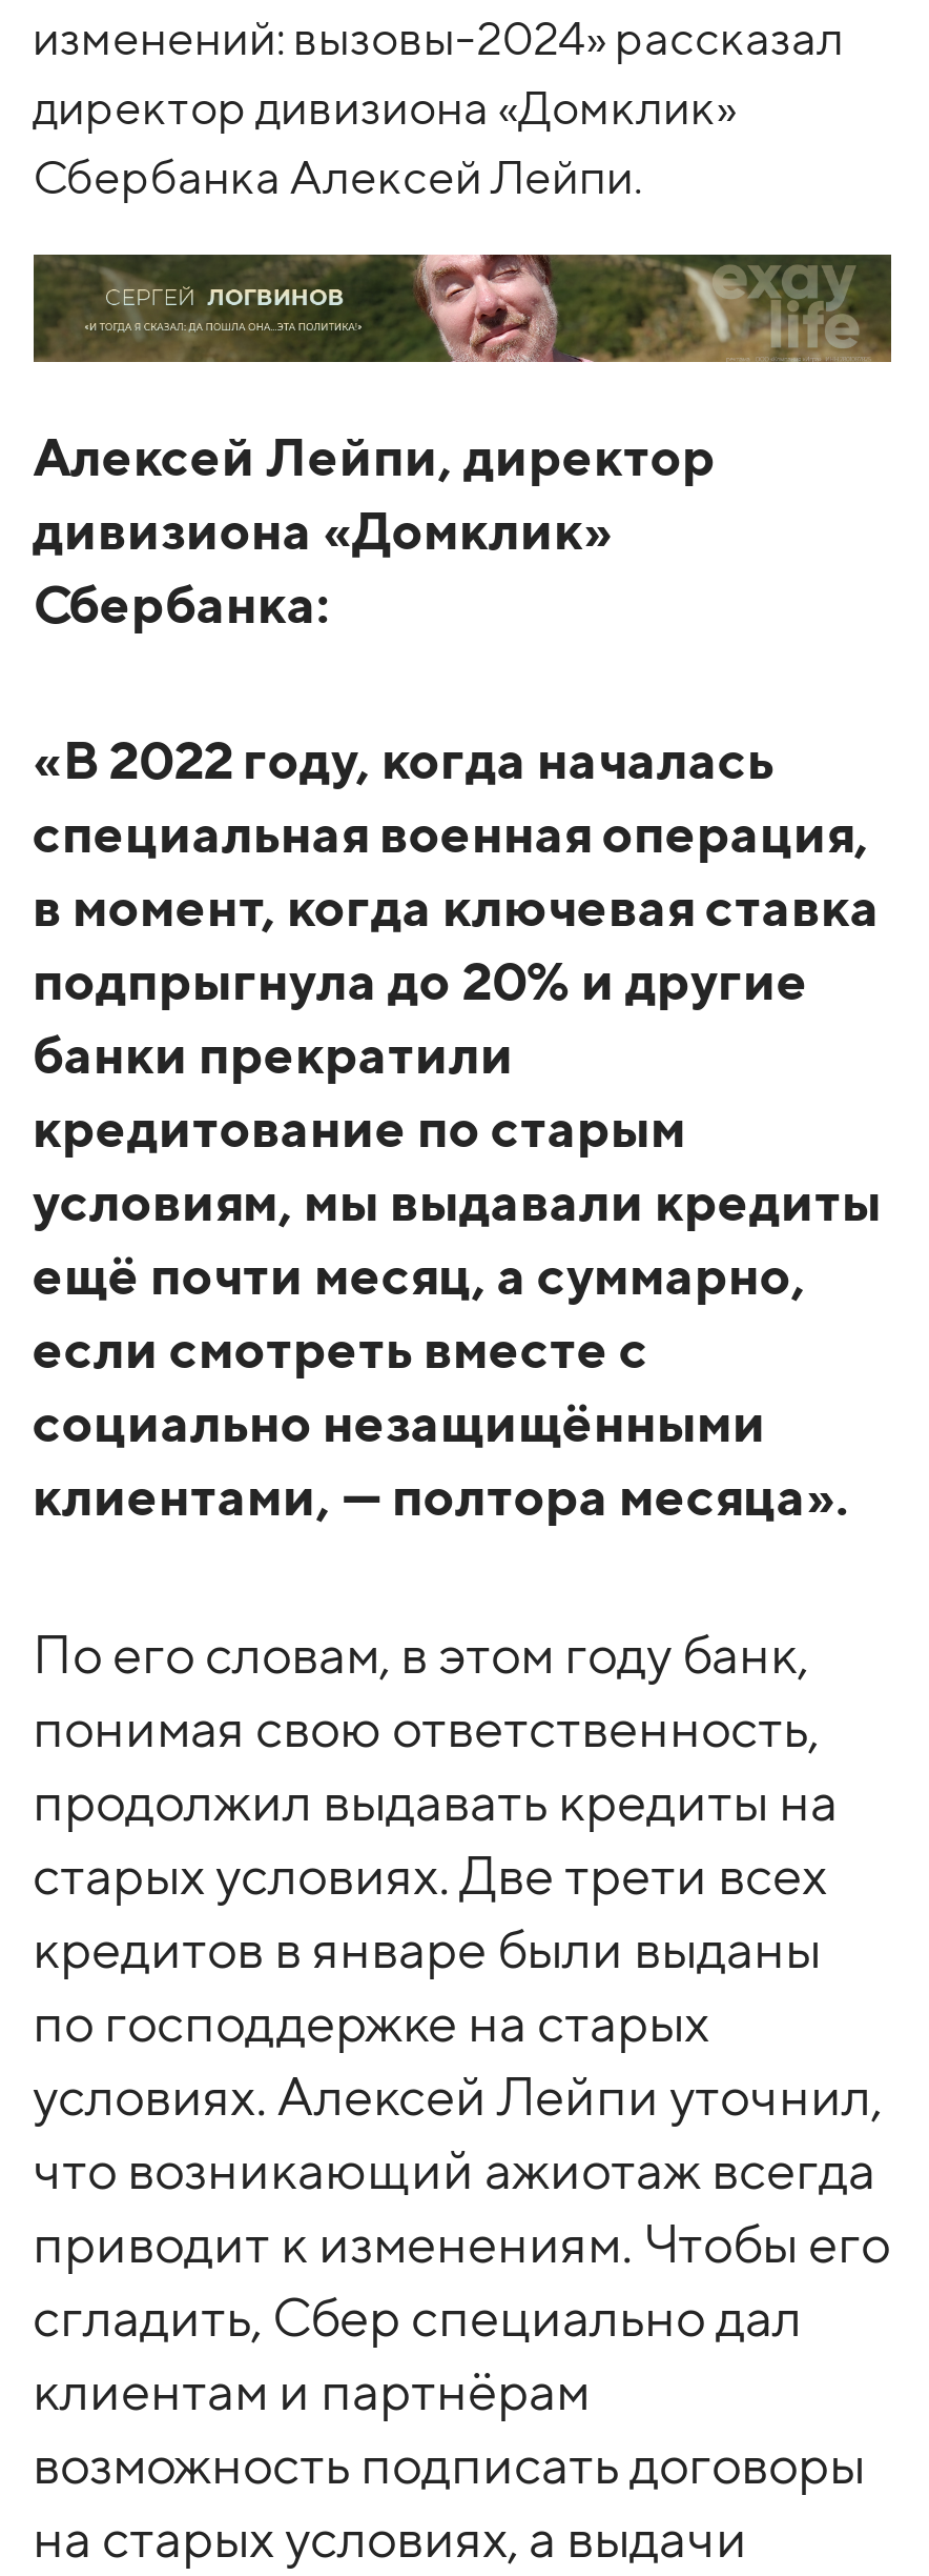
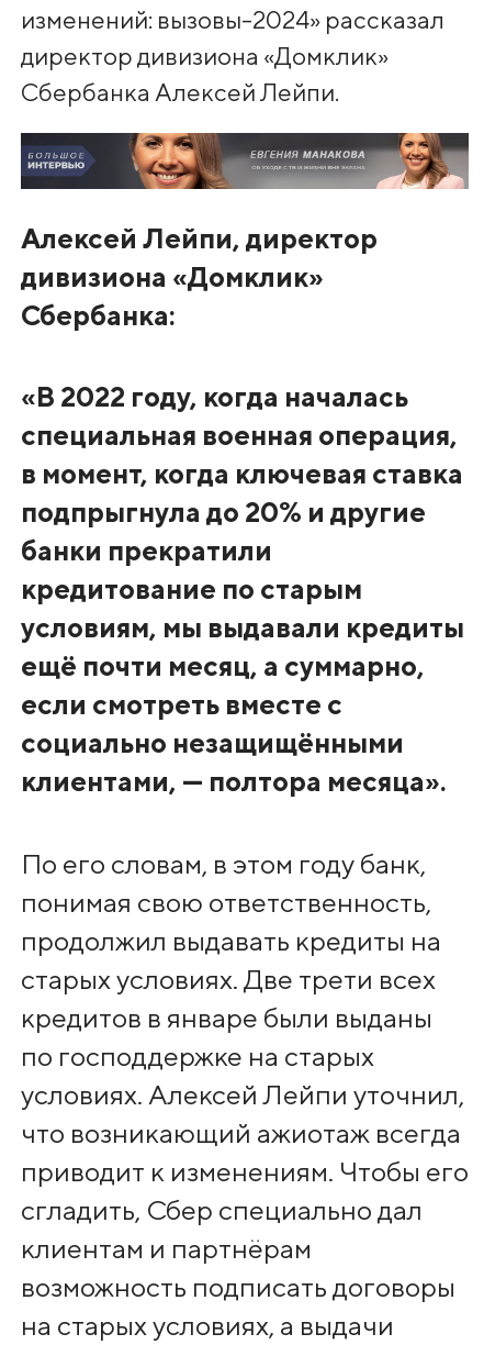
- [image]
+ [image]
